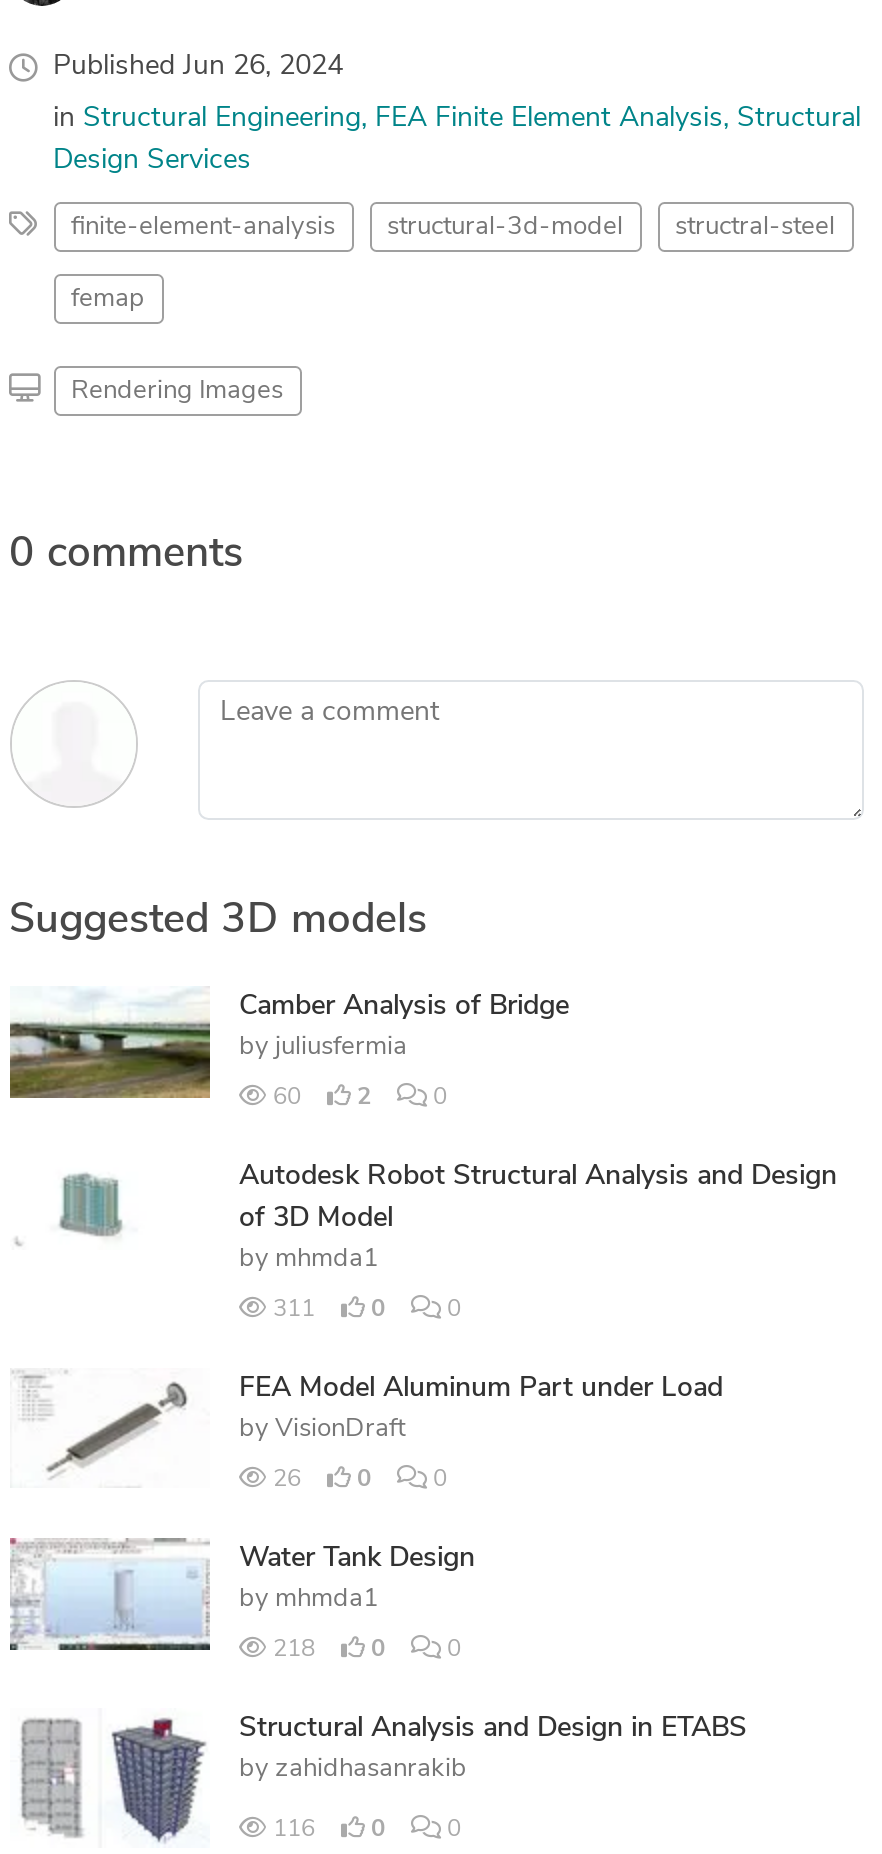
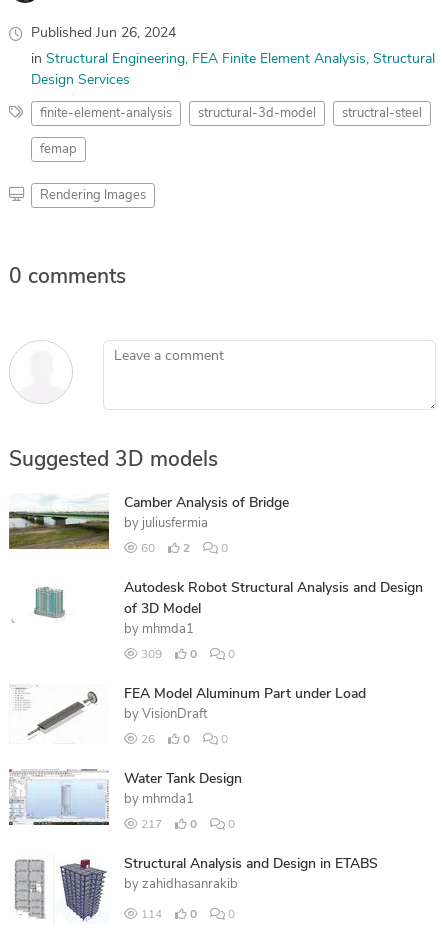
- 311
+ 309

- 218
+ 217

- 116
+ 114
